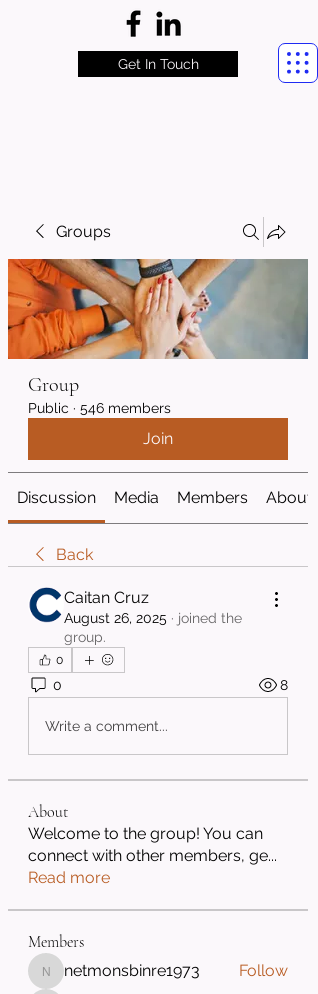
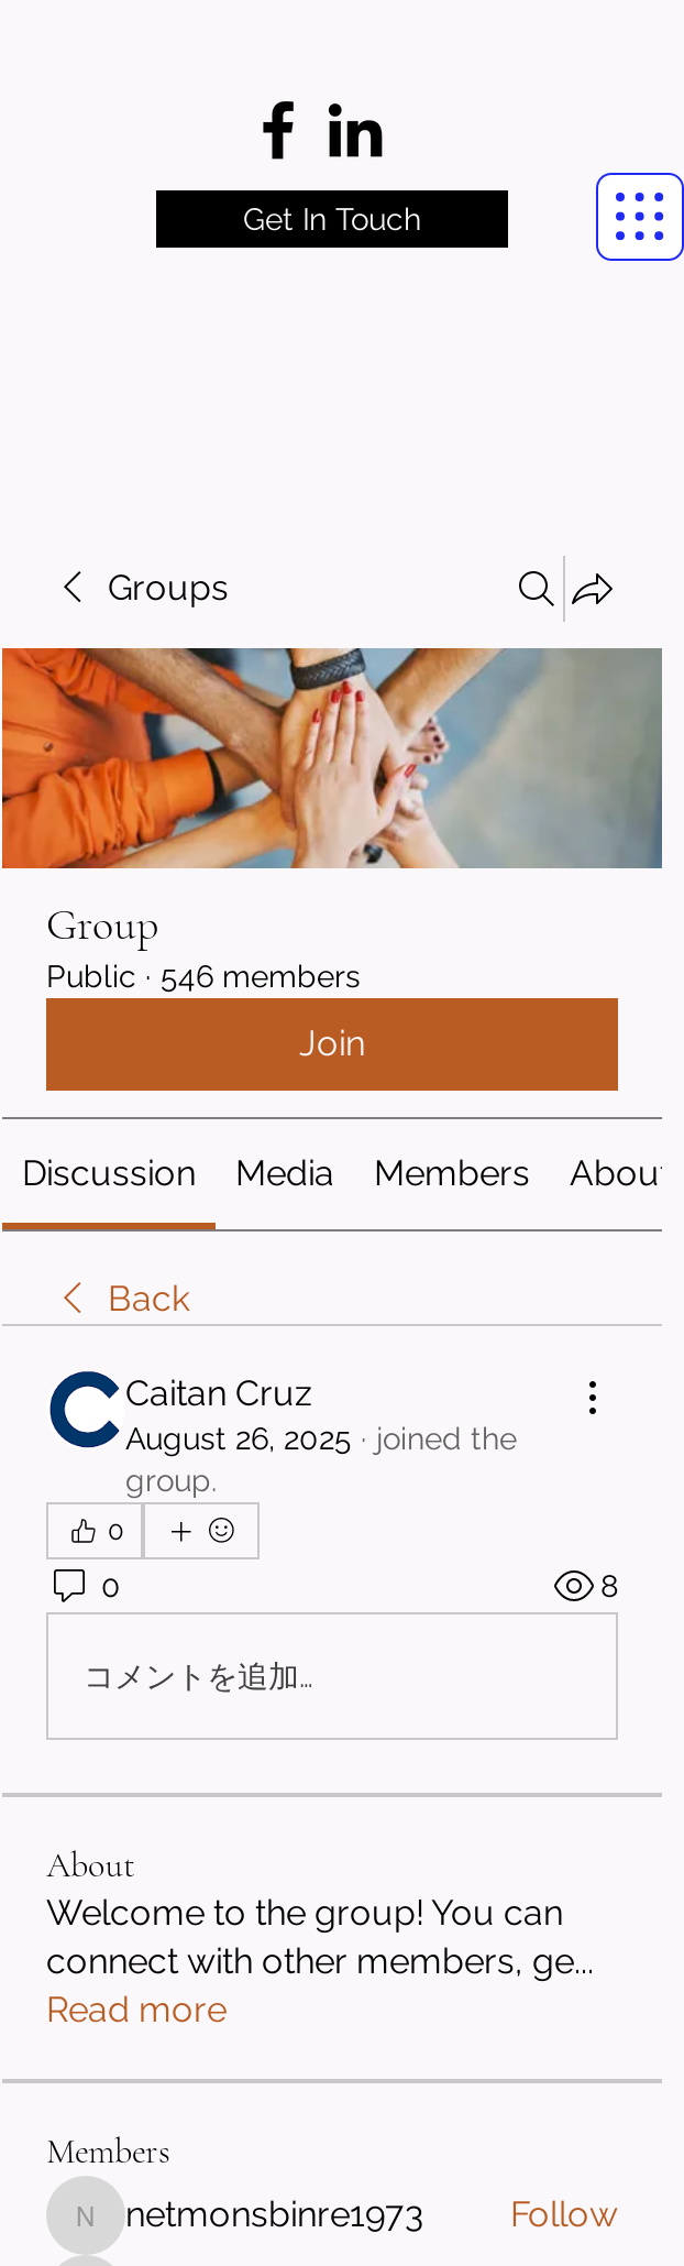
- Write a comment...
+ コメントを追加…
